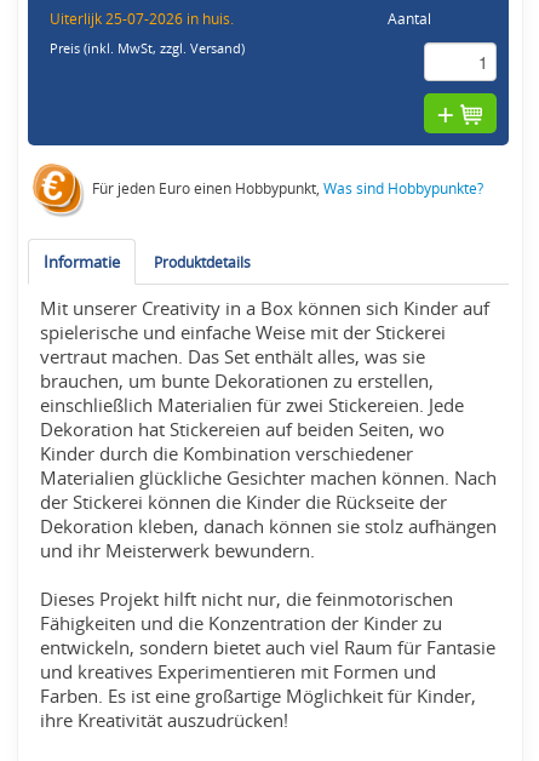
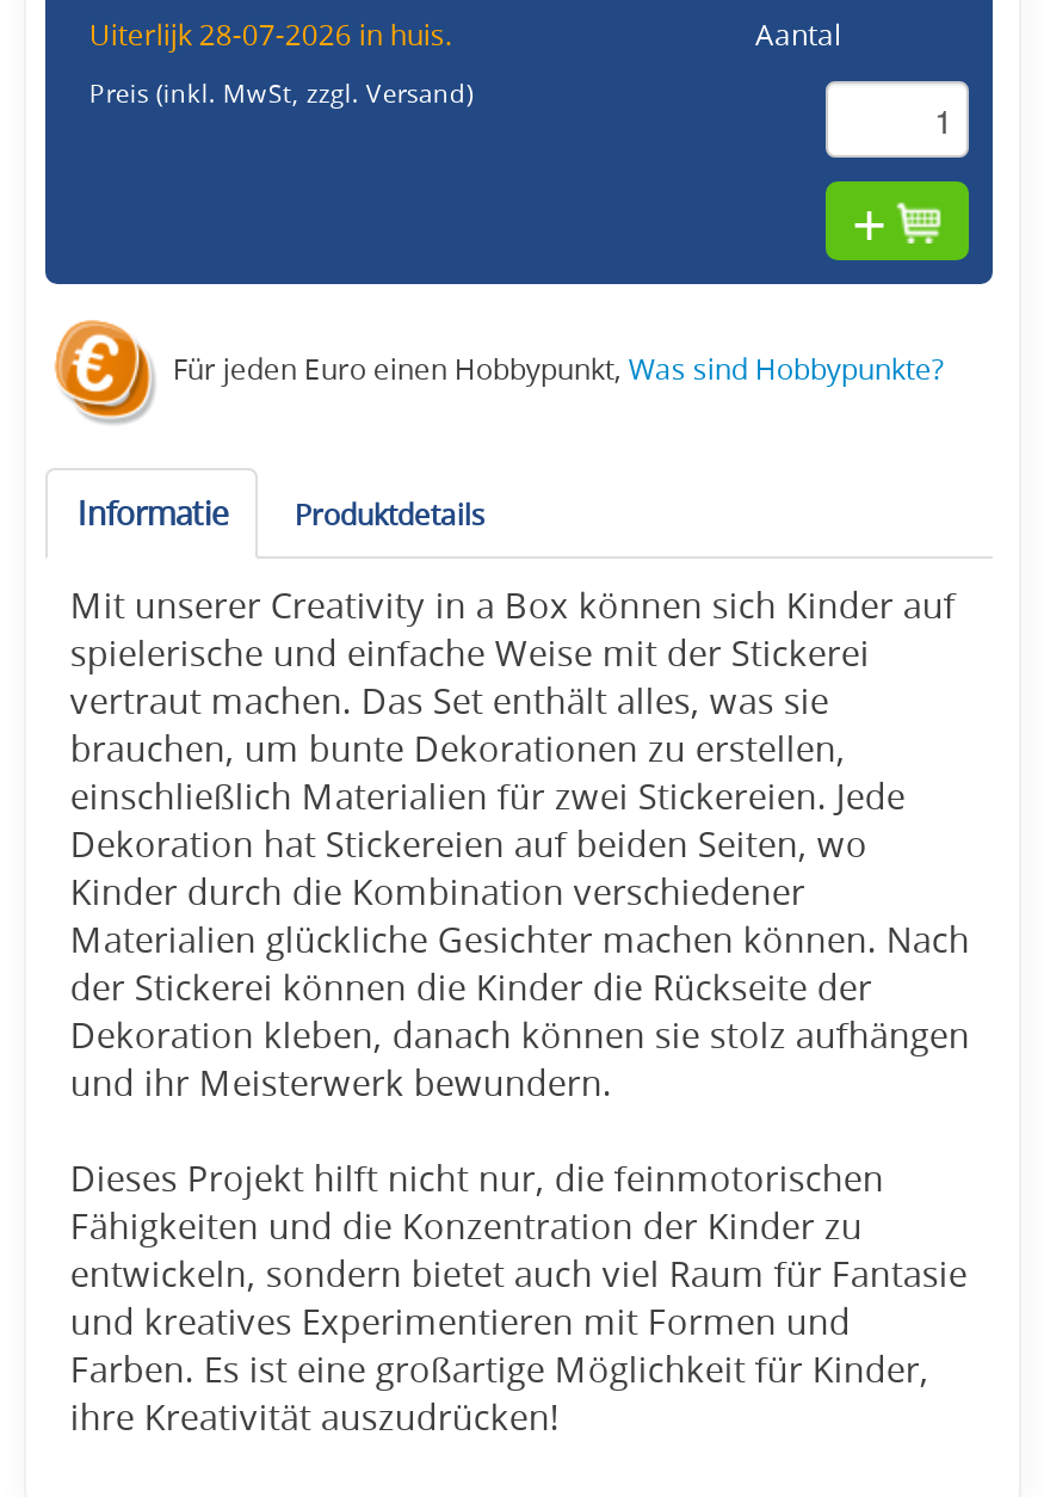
- Uiterlijk 25-07-2026 in huis.
+ Uiterlijk 28-07-2026 in huis.
